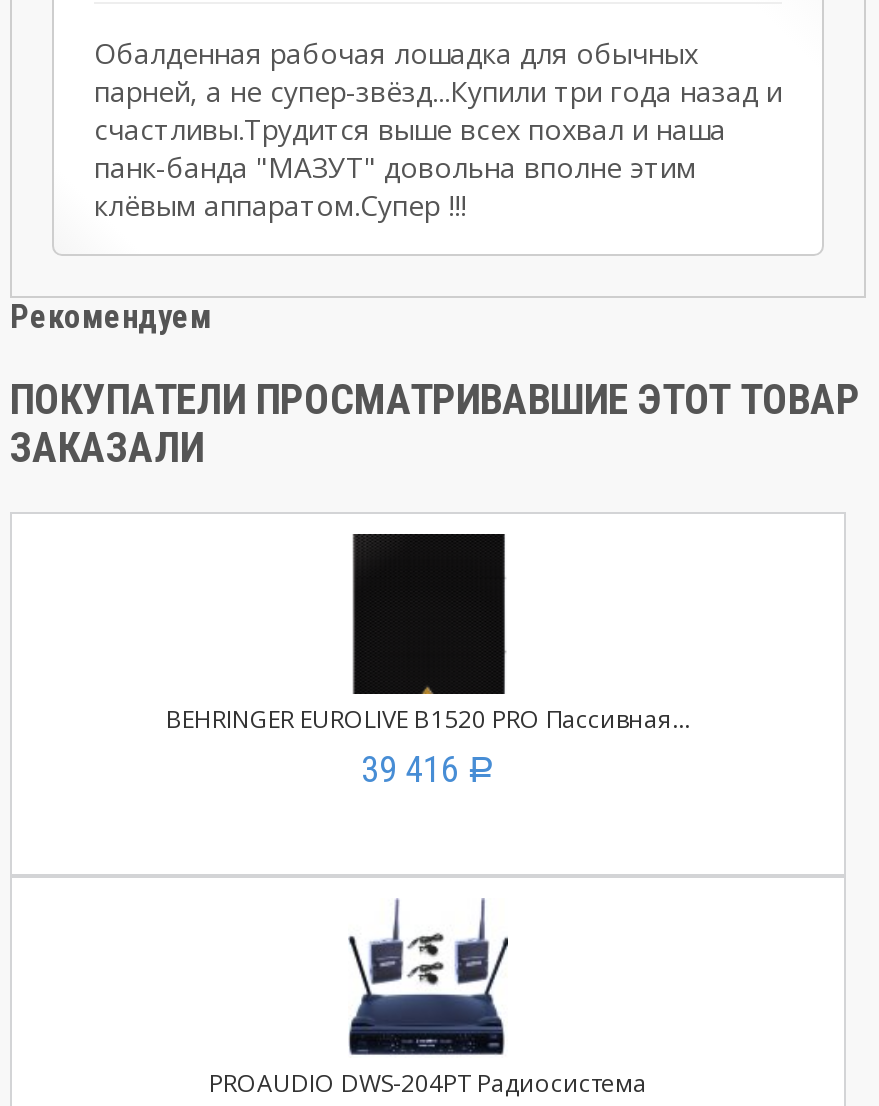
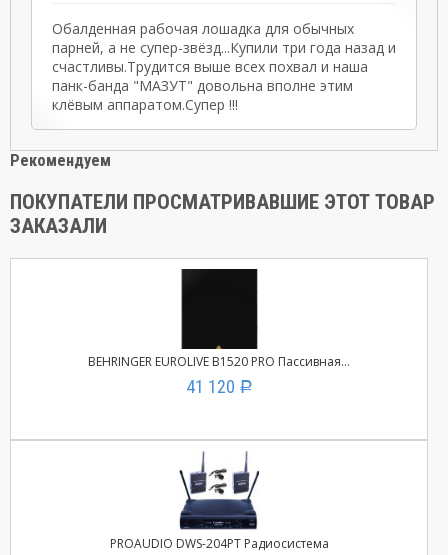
- 39 416 Р
+ 41 120 Р
